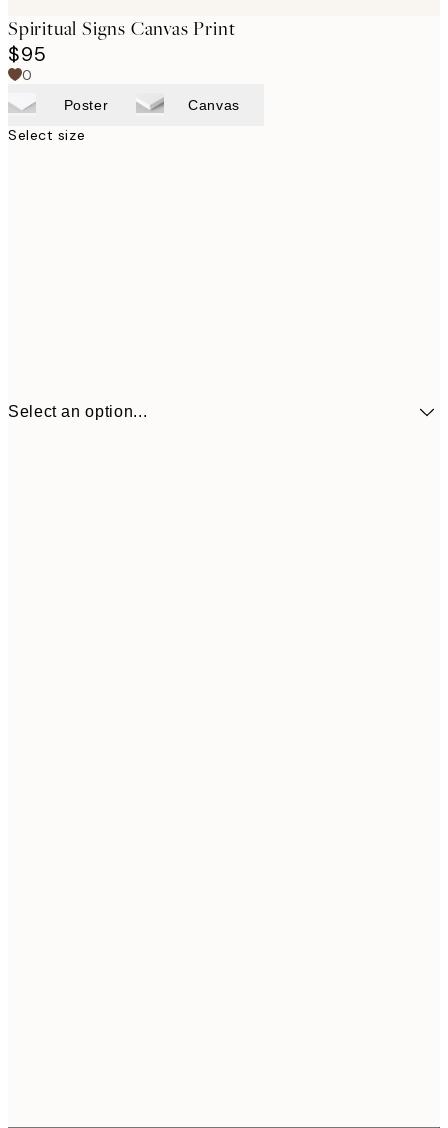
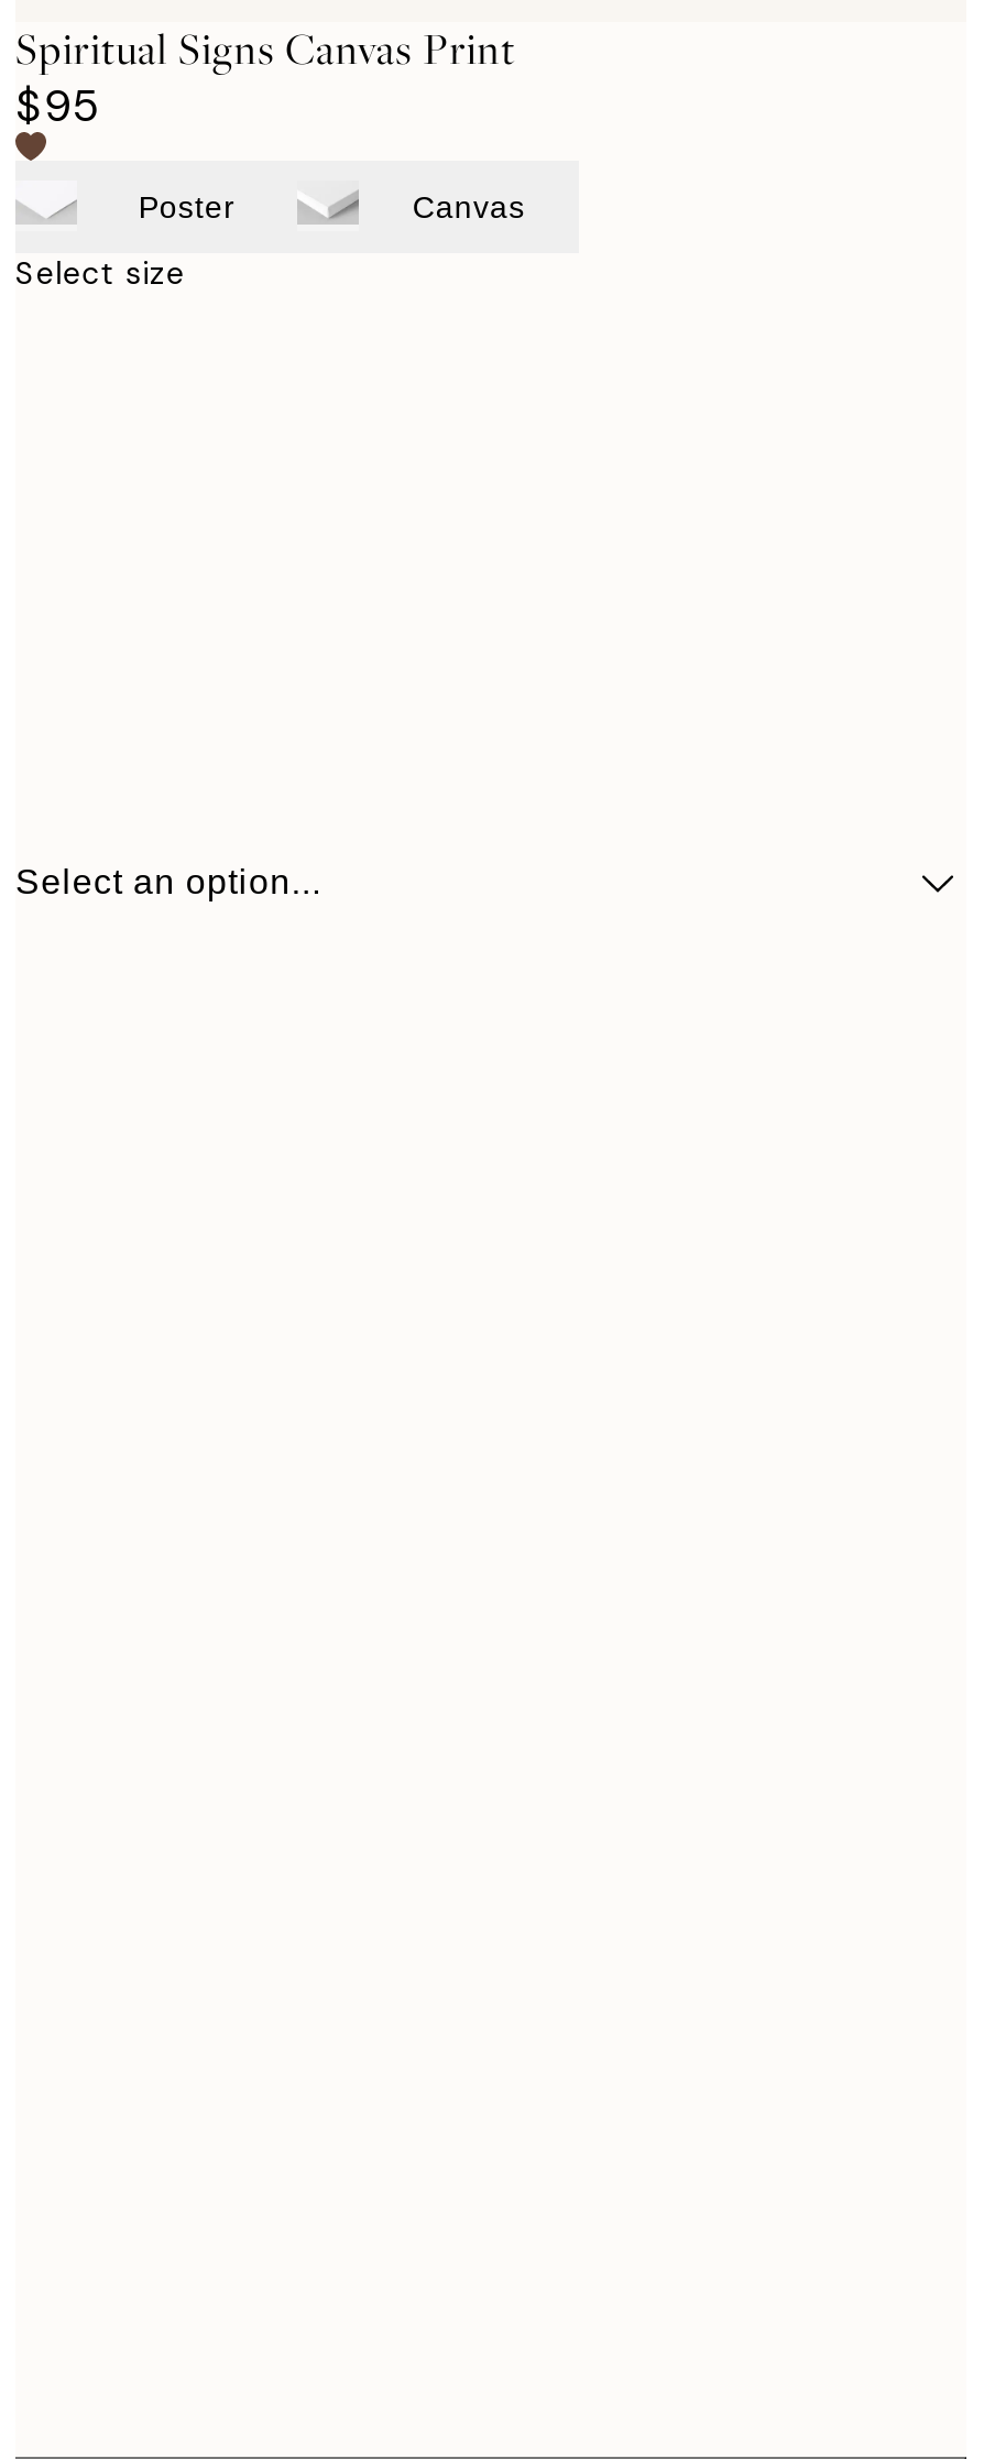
- 0
